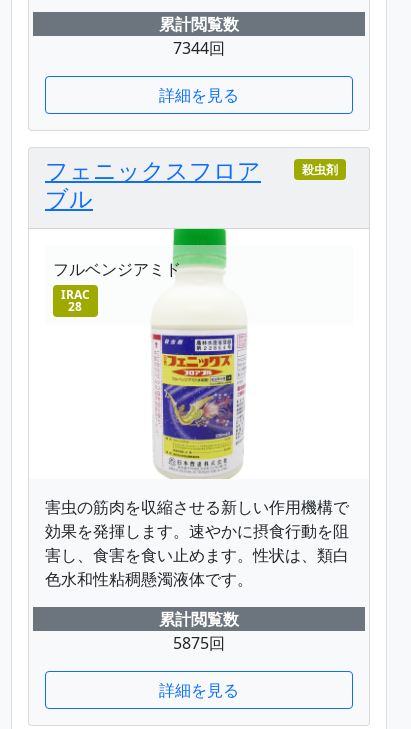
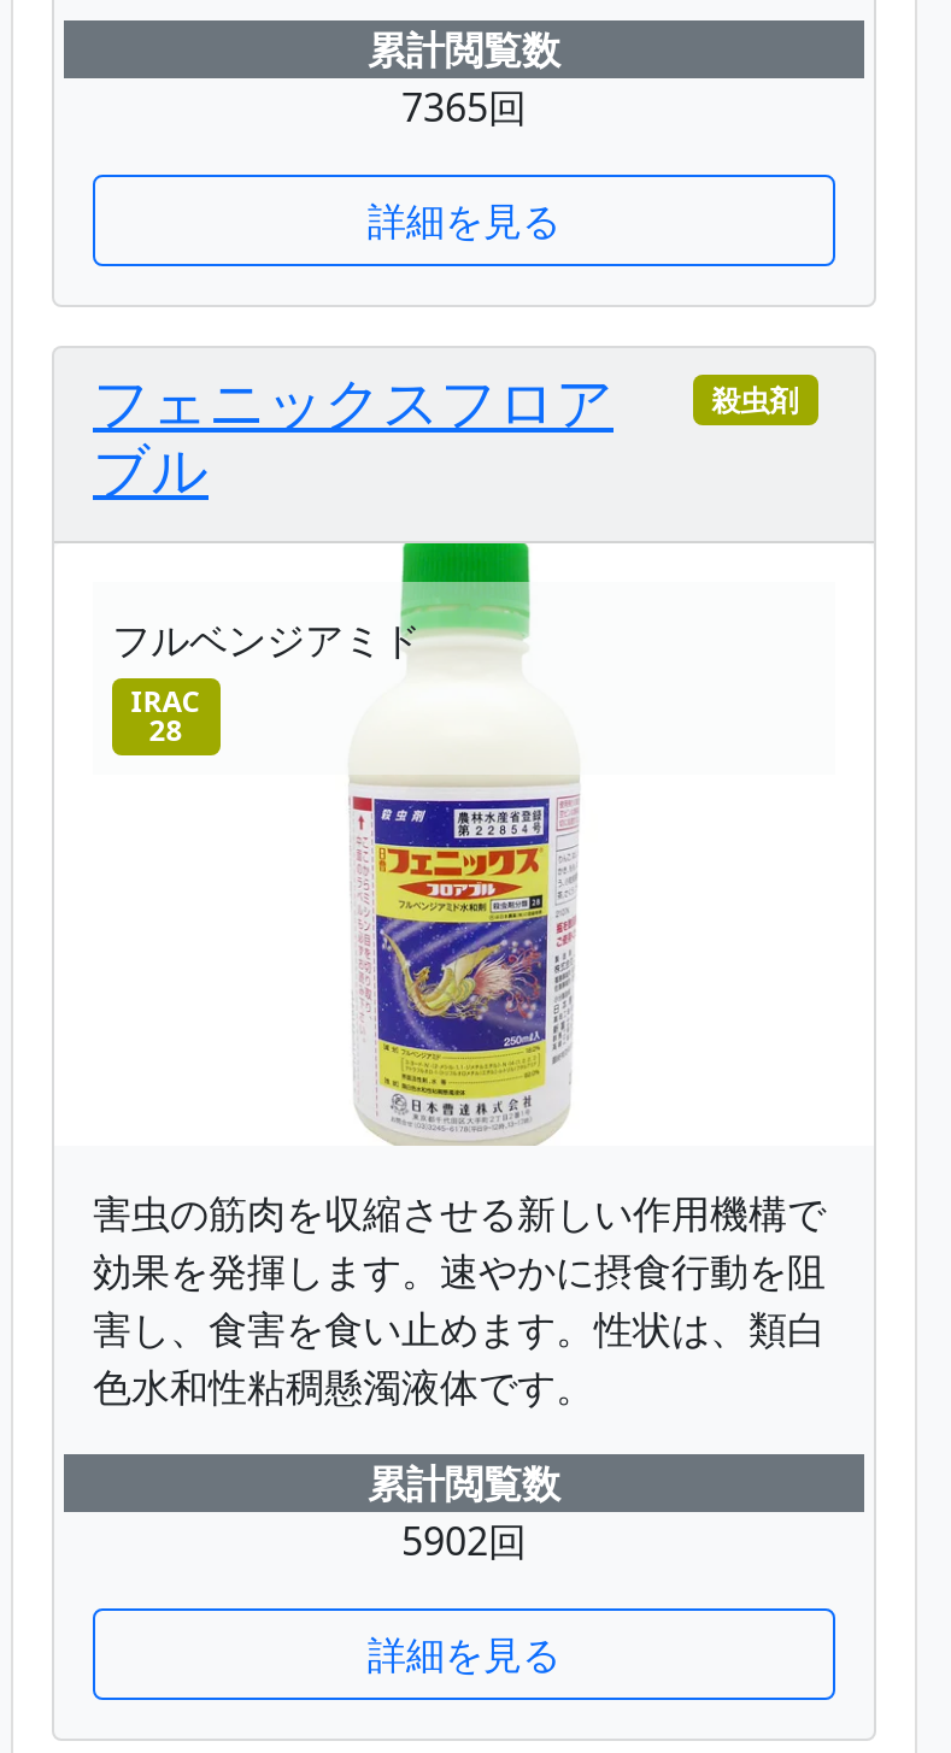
- 7344回
+ 7365回

- 5875回
+ 5902回
